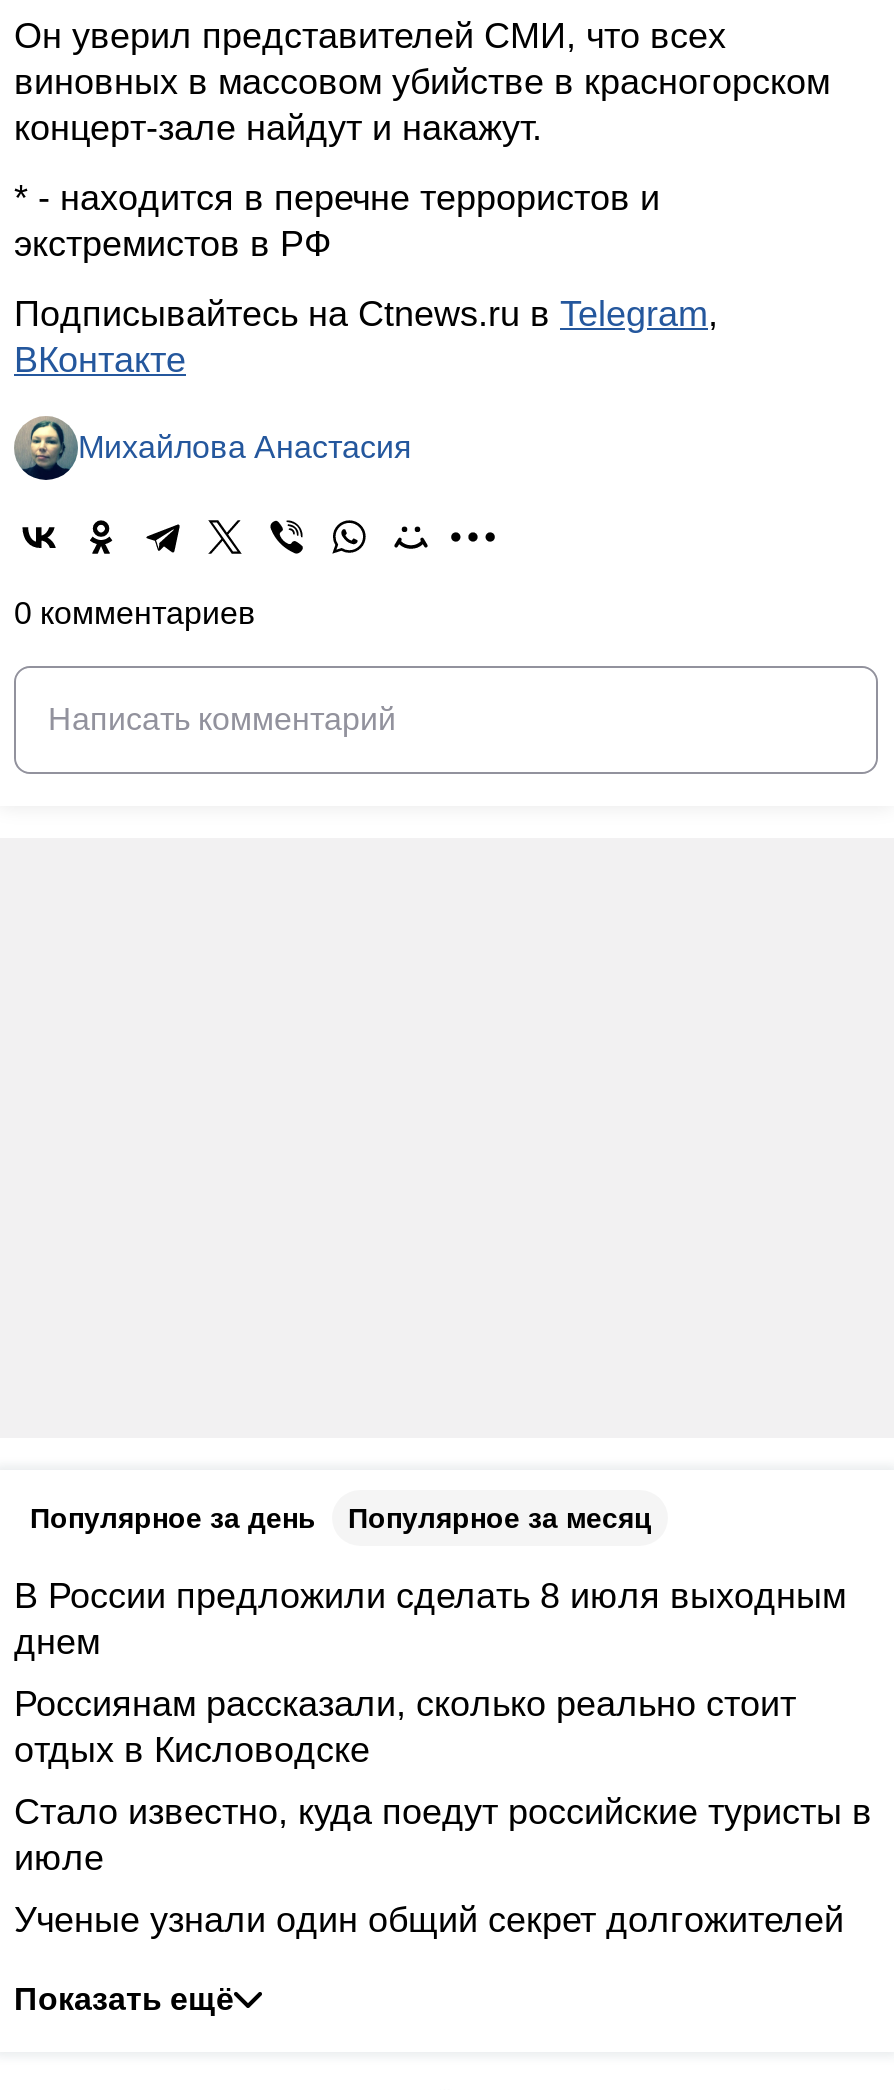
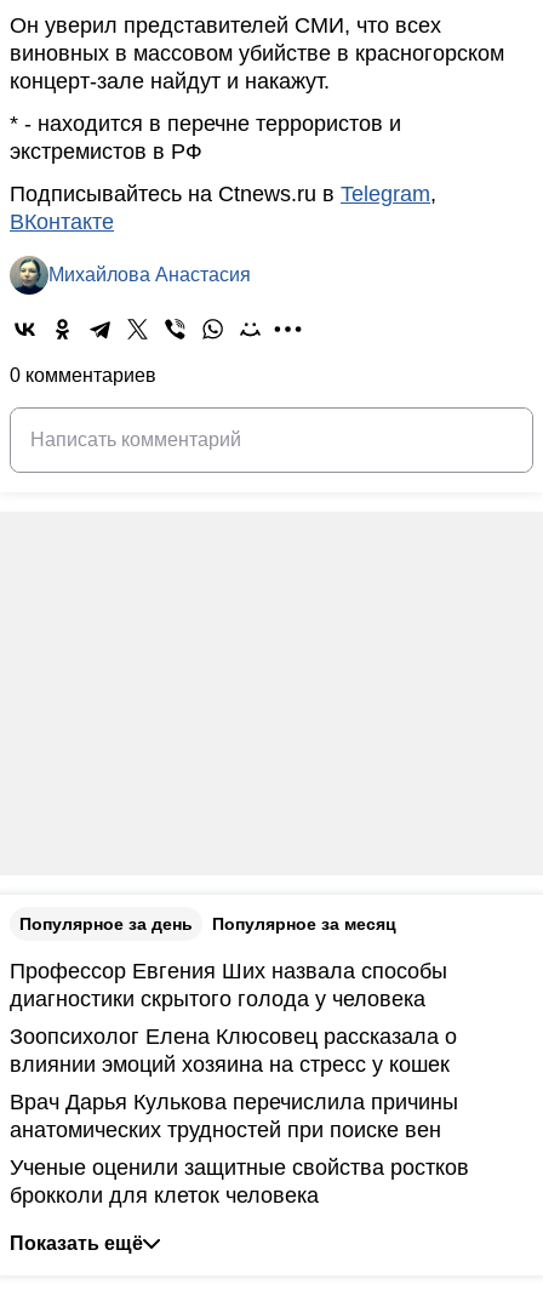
- В России предложили сделать 8 июля выходным
- днем
+ Профессор Евгения Ших назвала способы
+ диагностики скрытого голода у человека

- Россиянам рассказали, сколько реально стоит
- отдых в Кисловодске
+ Зоопсихолог Елена Клюсовец рассказала о
+ влиянии эмоций хозяина на стресс у кошек

- Стало известно, куда поедут российские туристы в
- июле
+ Врач Дарья Кулькова перечислила причины
+ анатомических трудностей при поиске вен

- Ученые узнали один общий секрет долгожителей
+ Ученые оценили защитные свойства ростков
+ брокколи для клеток человека
